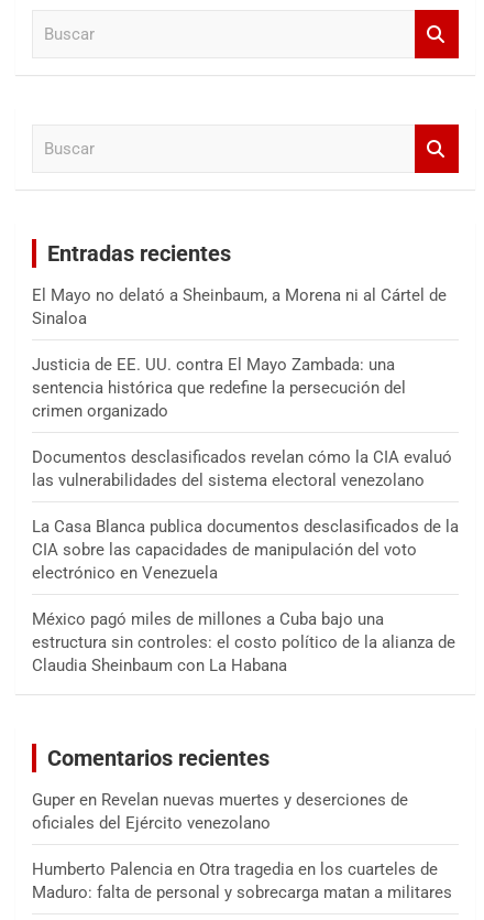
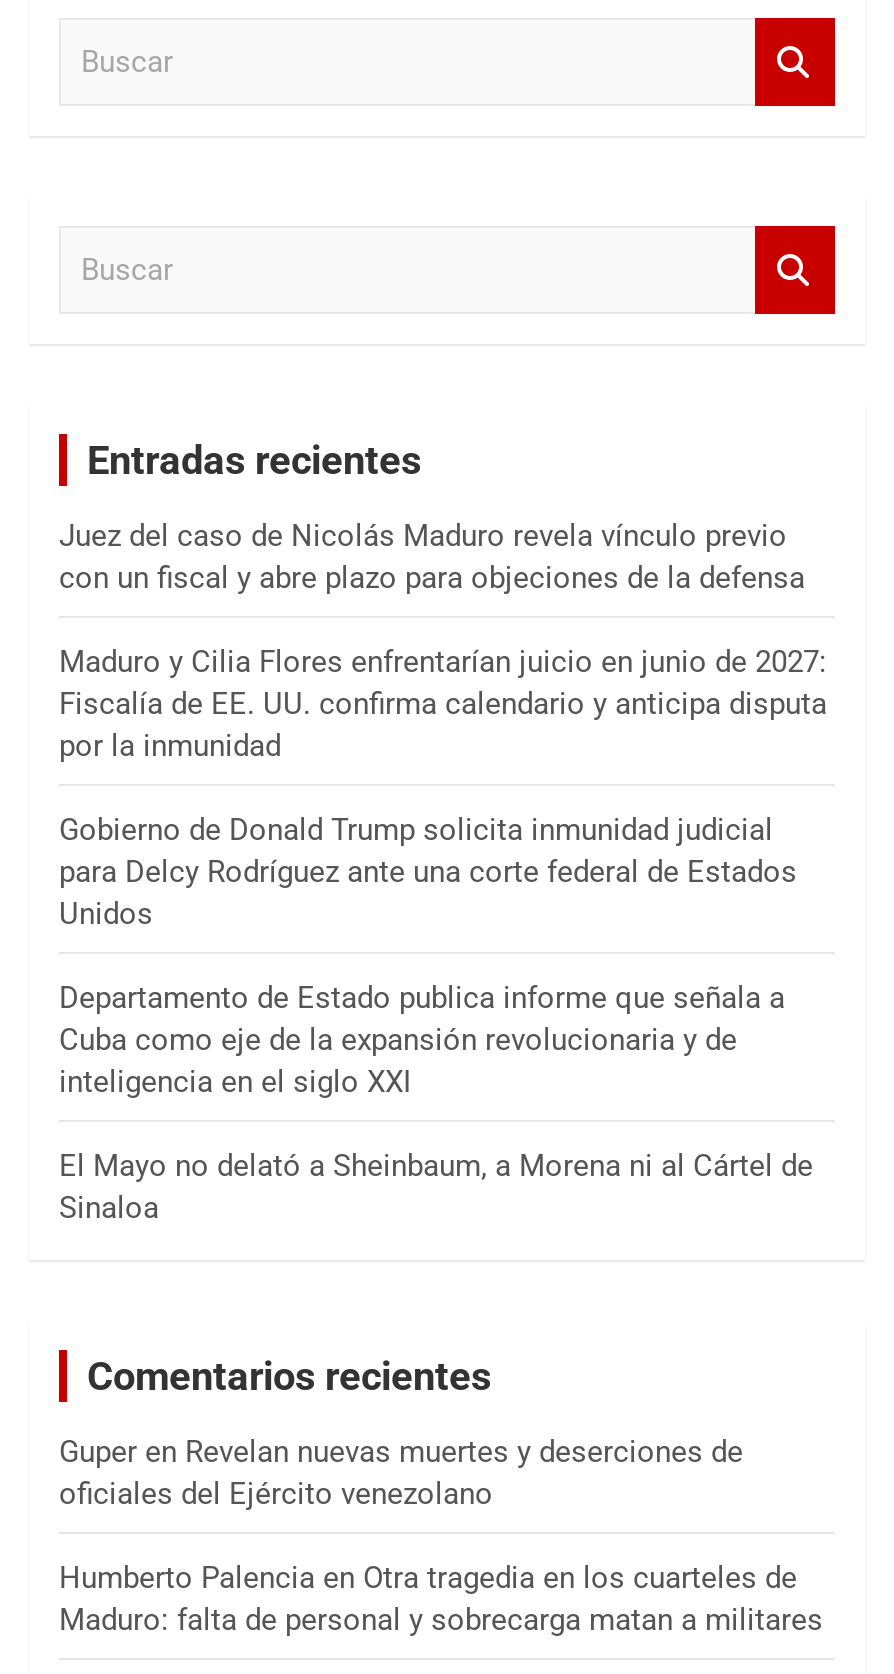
+ Juez del caso de Nicolás Maduro revela vínculo previo
+ con un fiscal y abre plazo para objeciones de la defensa
+ Maduro y Cilia Flores enfrentarían juicio en junio de 2027:
+ Fiscalía de EE. UU. confirma calendario y anticipa disputa
+ por la inmunidad
+ Gobierno de Donald Trump solicita inmunidad judicial
+ para Delcy Rodríguez ante una corte federal de Estados
+ Unidos
+ Departamento de Estado publica informe que señala a
+ Cuba como eje de la expansión revolucionaria y de
+ inteligencia en el siglo XXI

moved down: El Mayo no delató a Sheinbaum, a Morena ni al Cártel de | Sinaloa

- Justicia de EE. UU. contra El Mayo Zambada: una
- sentencia histórica que redefine la persecución del
- crimen organizado
- Documentos desclasificados revelan cómo la CIA evaluó
- las vulnerabilidades del sistema electoral venezolano
- La Casa Blanca publica documentos desclasificados de la
- CIA sobre las capacidades de manipulación del voto
- electrónico en Venezuela
- México pagó miles de millones a Cuba bajo una
- estructura sin controles: el costo político de la alianza de
- Claudia Sheinbaum con La Habana
